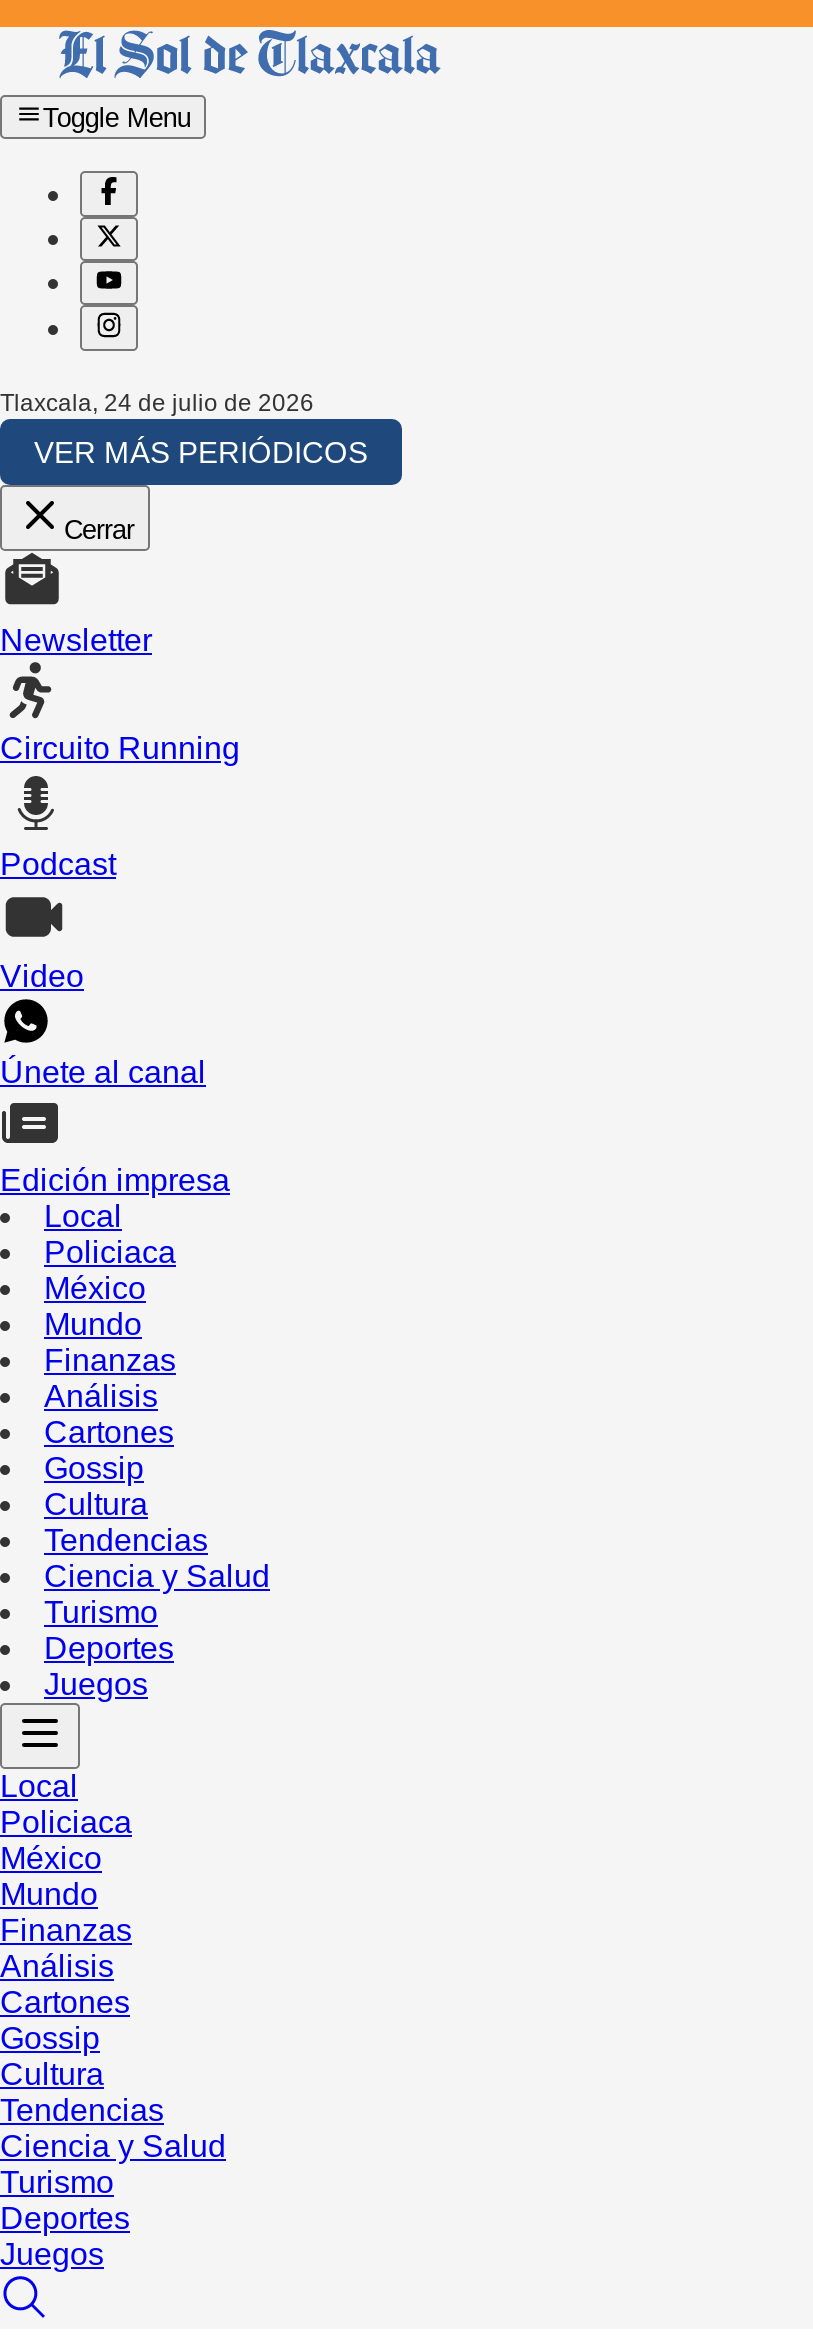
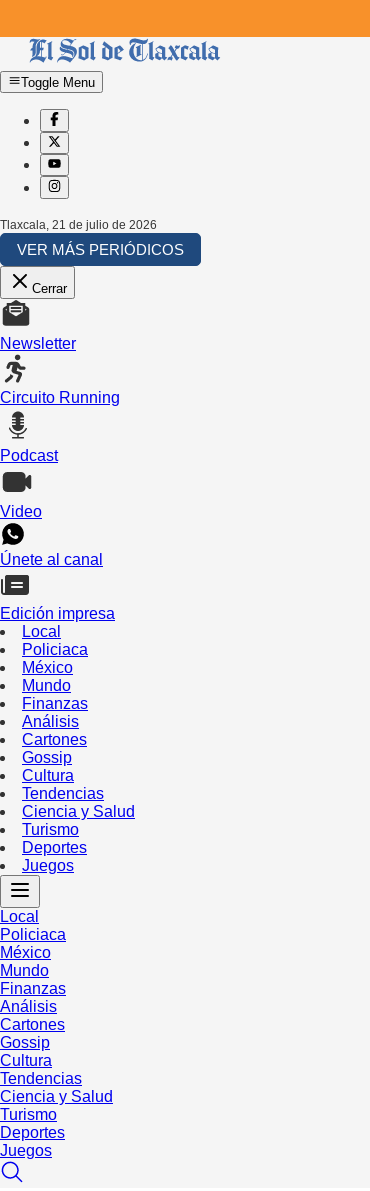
- Tlaxcala, 24 de julio de 2026
+ Tlaxcala, 21 de julio de 2026
